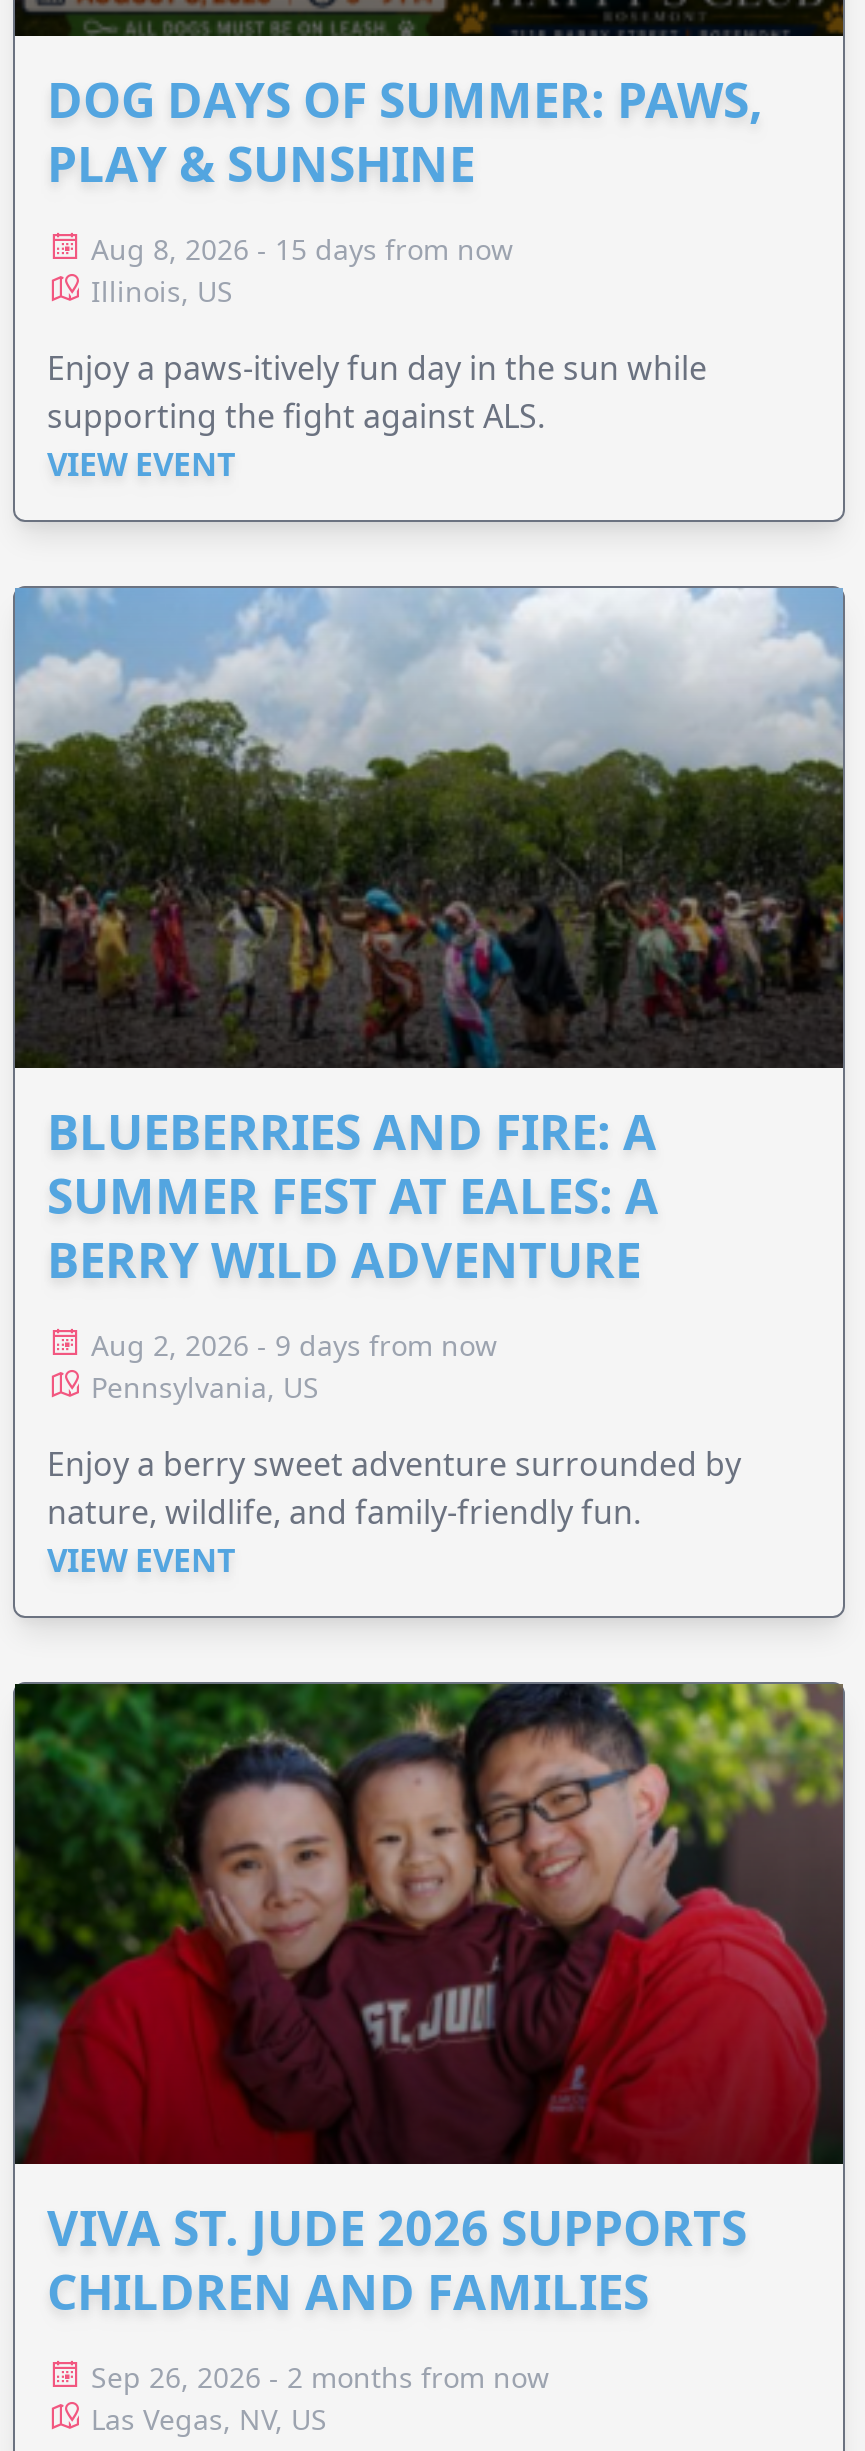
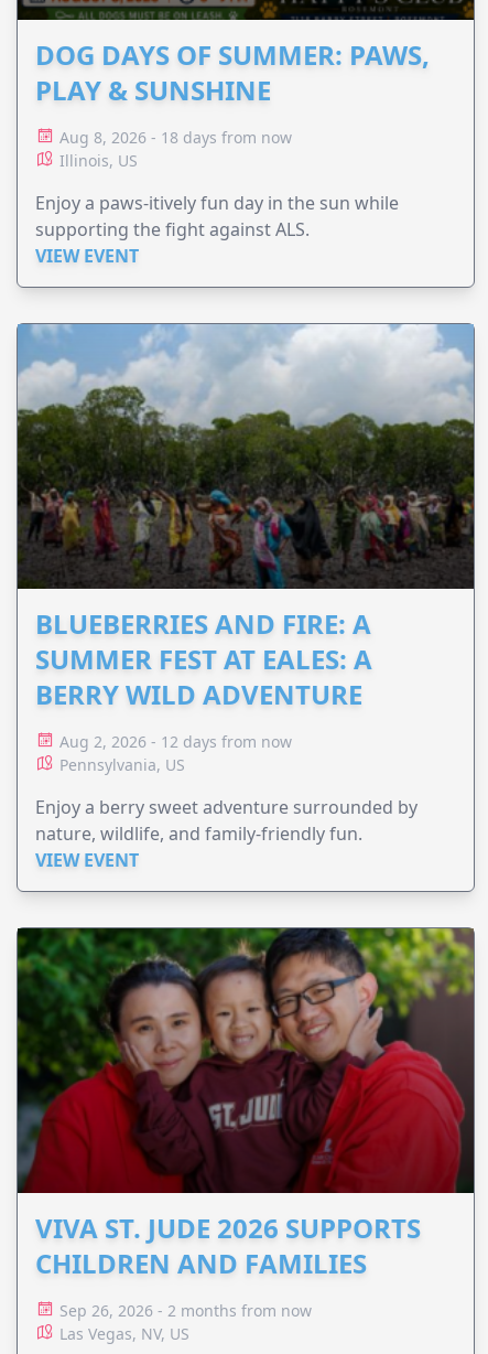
- Aug 8, 2026 - 15 days from now
+ Aug 8, 2026 - 18 days from now

- Aug 2, 2026 - 9 days from now
+ Aug 2, 2026 - 12 days from now
